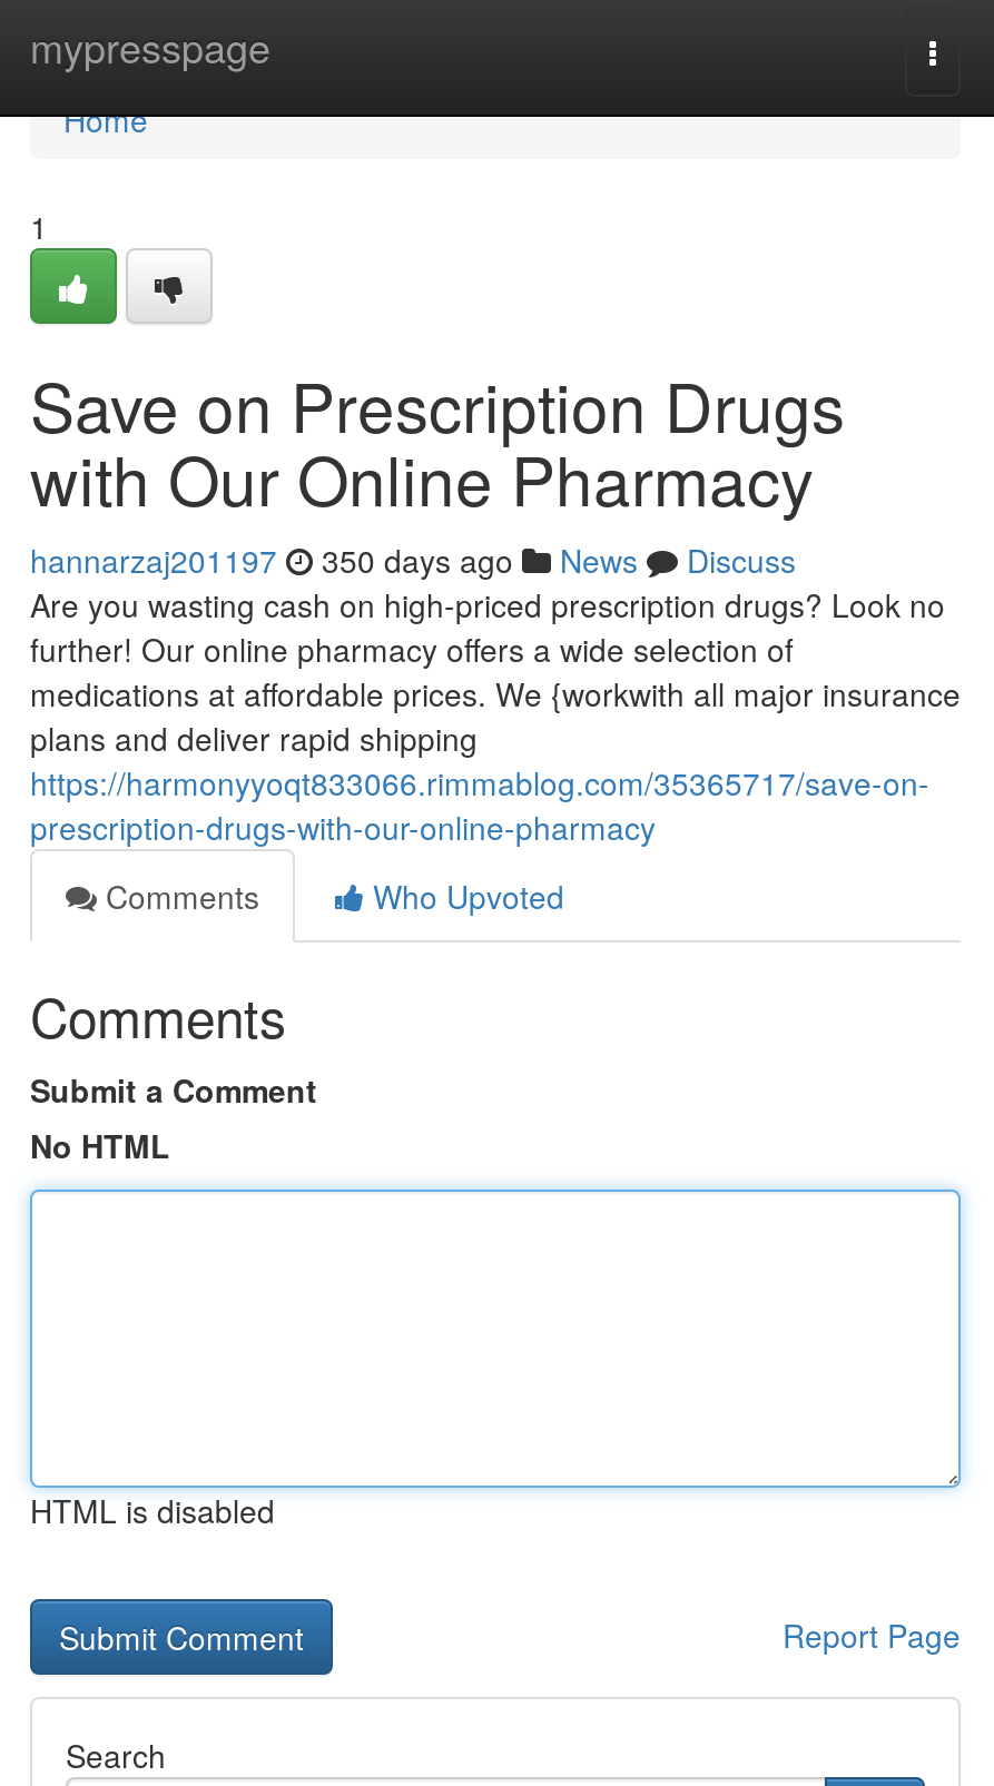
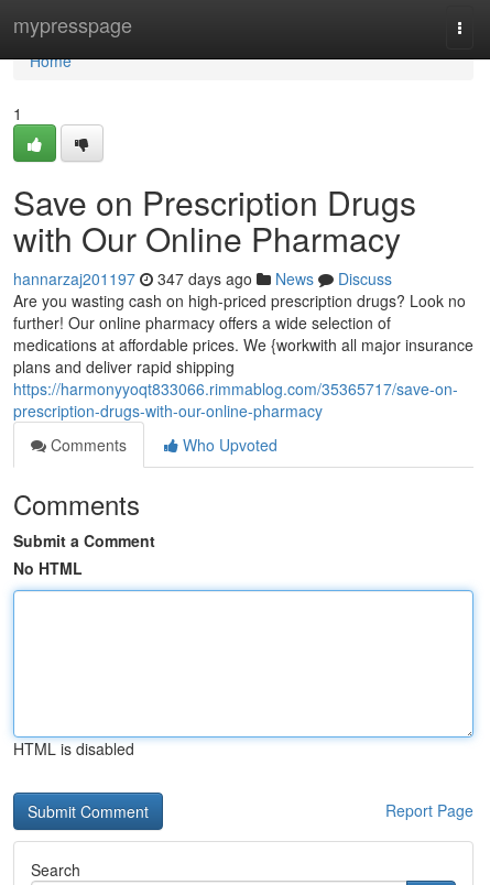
- hannarzaj201197 350 days ago News Discuss
+ hannarzaj201197 347 days ago News Discuss
